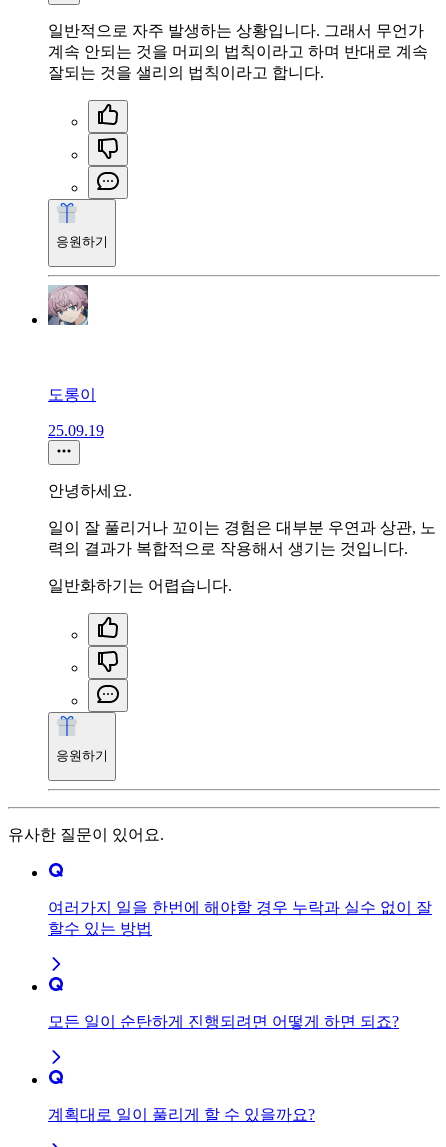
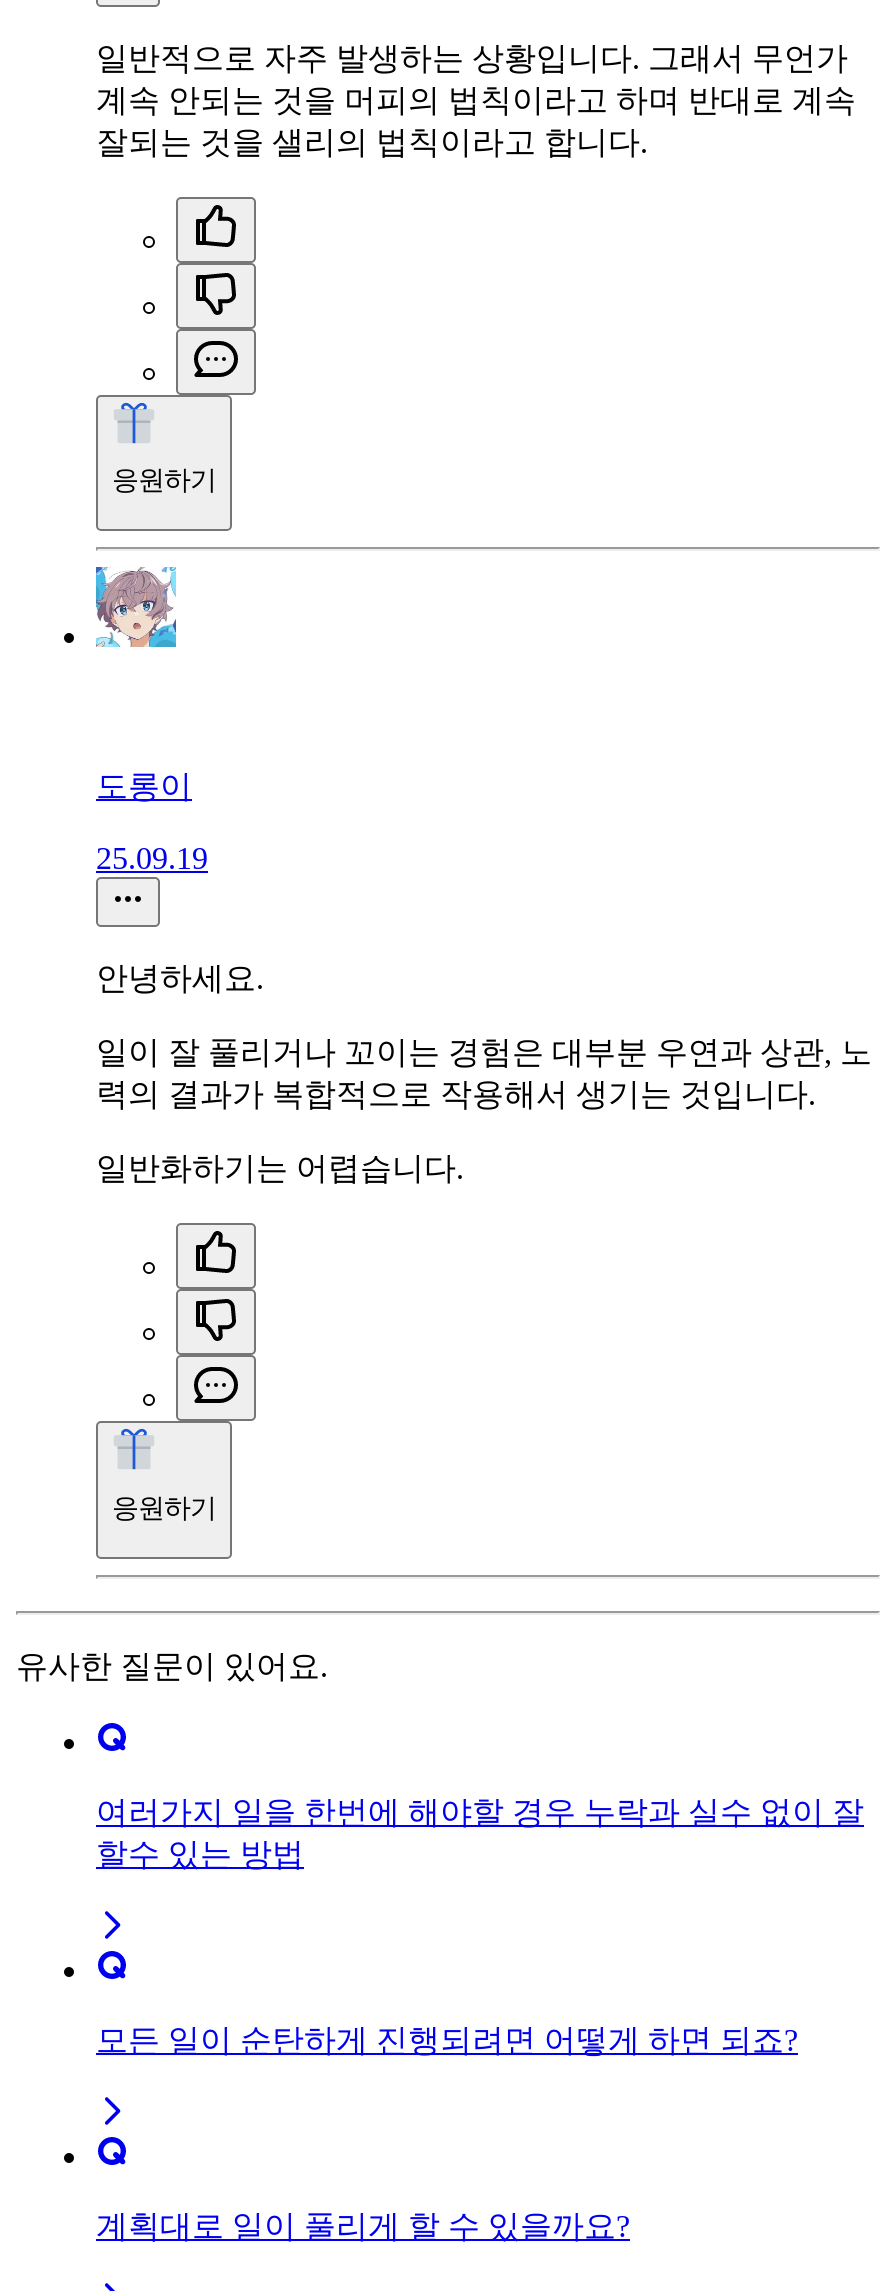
- [image]
+ [image]
